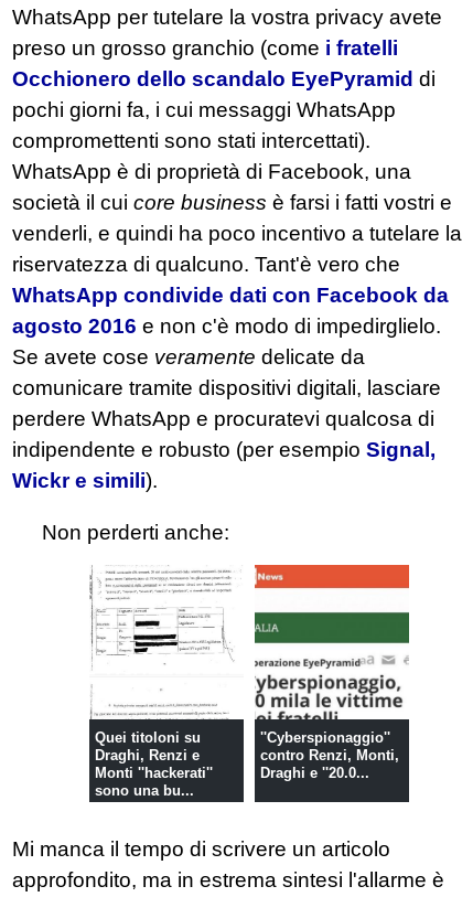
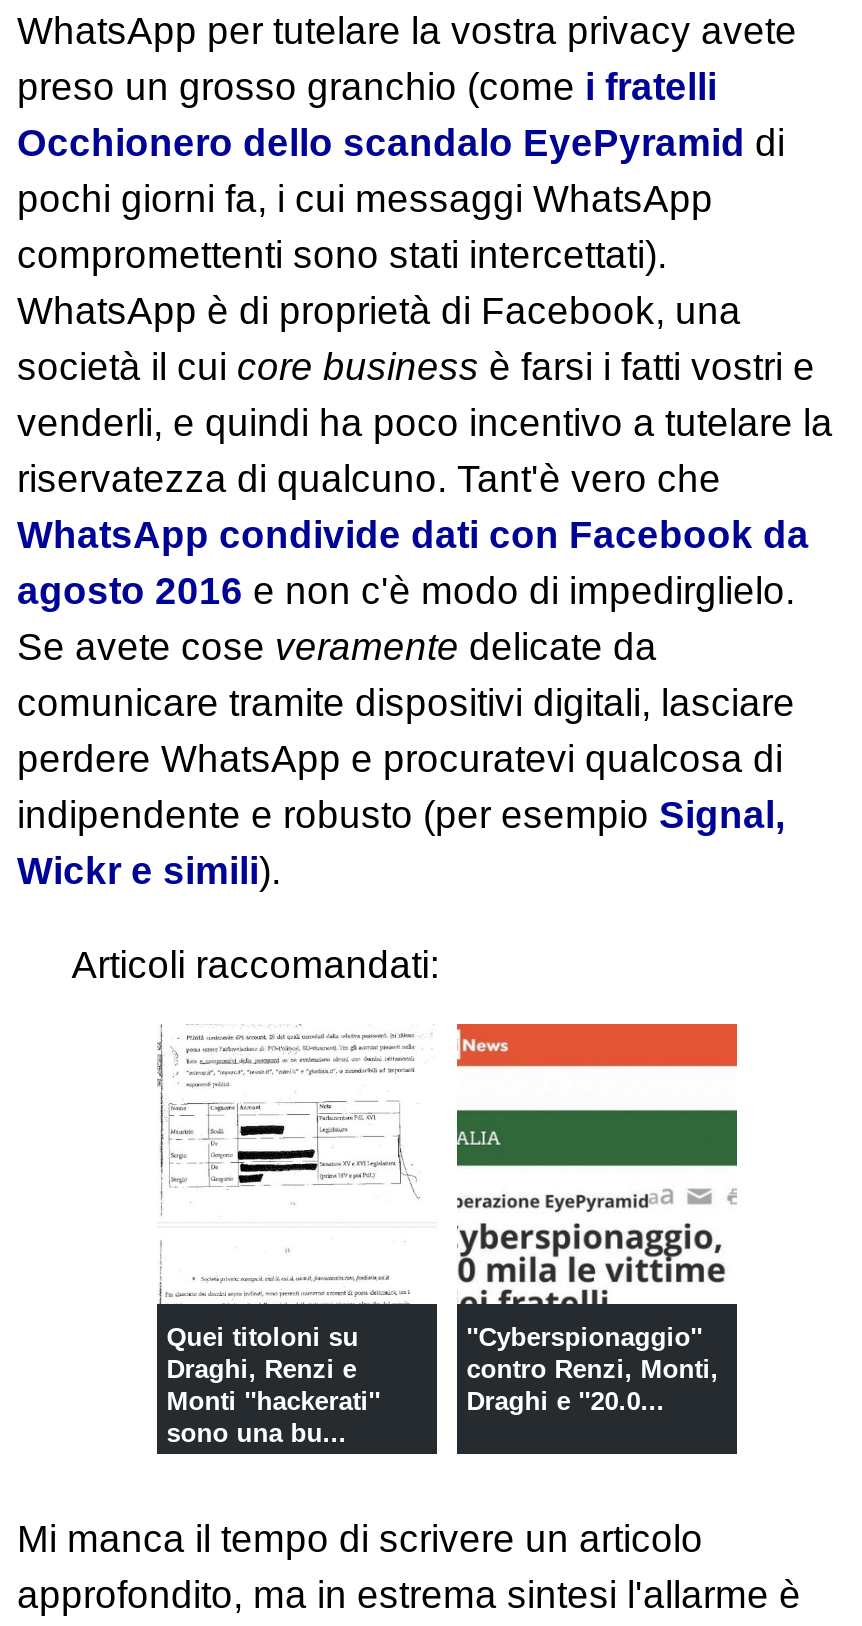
- Non perderti anche:
+ Articoli raccomandati:
